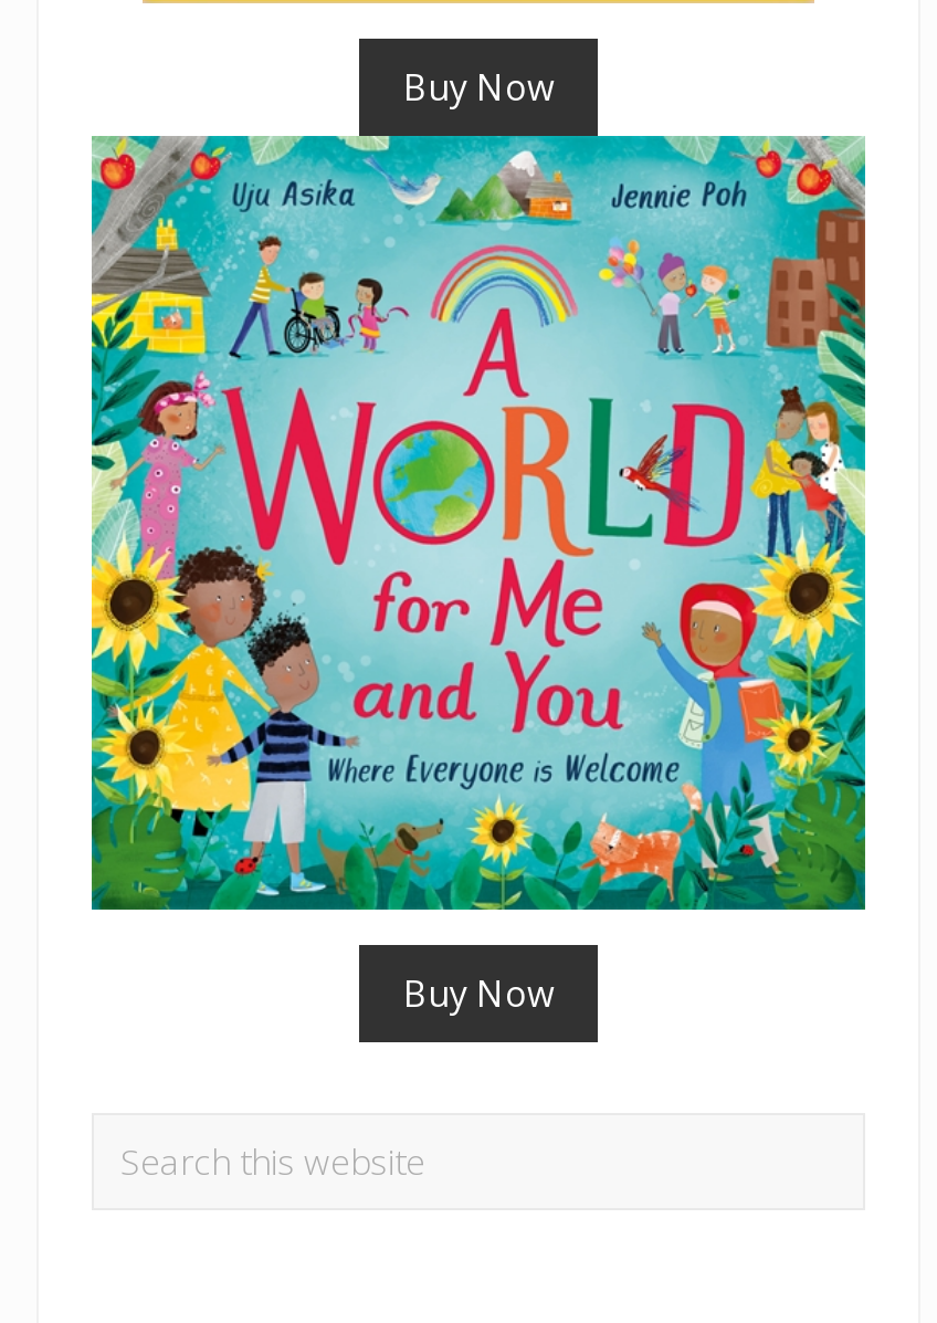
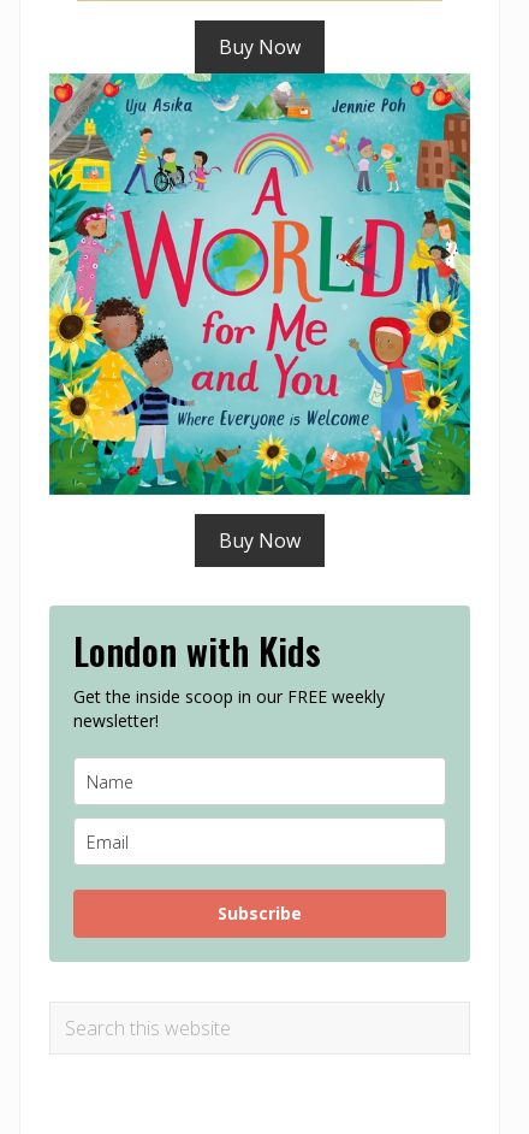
+ [image]
+ London with Kids
+ Get the inside scoop in our FREE weekly
+ newsletter!

+ Subscribe
